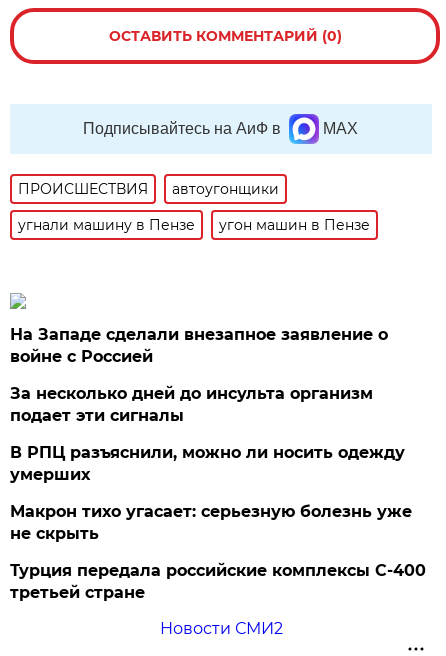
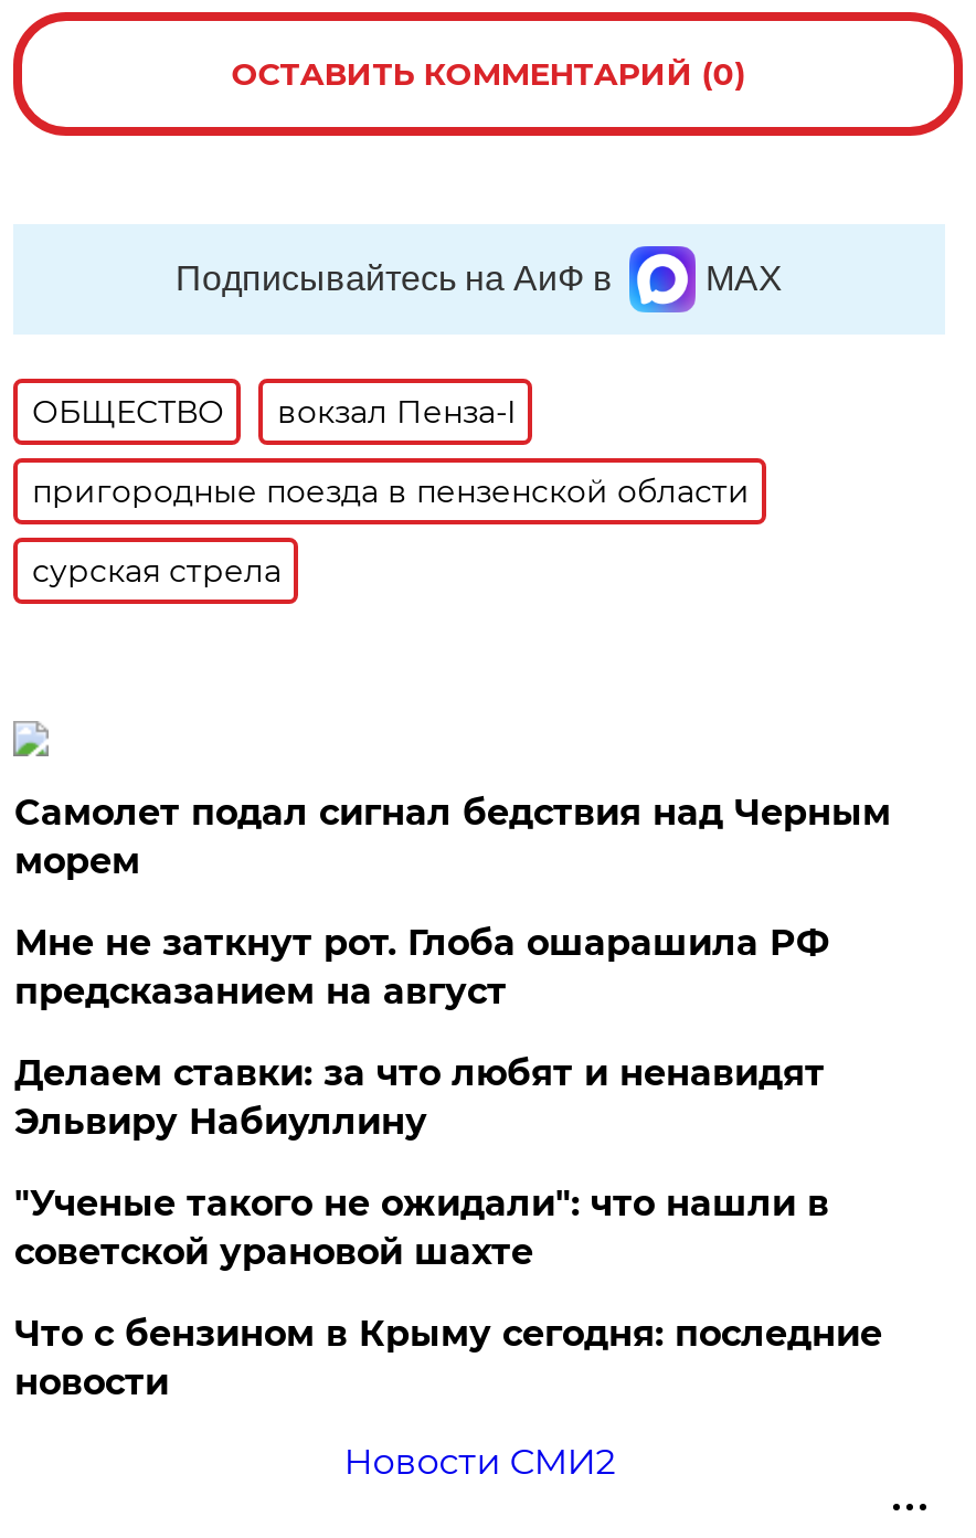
- ПРОИСШЕСТВИЯ
- автоугонщики
- угнали машину в Пензе
- угон машин в Пензе
+ ОБЩЕСТВО
+ вокзал Пенза-I
+ пригородные поезда в пензенской области
+ сурская стрела

- На Западе сделали внезапное заявление о
- войне с Россией
- За несколько дней до инсульта организм
- подает эти сигналы
- В РПЦ разъяснили, можно ли носить одежду
- умерших
- Макрон тихо угасает: серьезную болезнь уже
- не скрыть
- Турция передала российские комплексы С-400
- третьей стране
+ Самолет подал сигнал бедствия над Черным
+ морем
+ Мне не заткнут рот. Глоба ошарашила РФ
+ предсказанием на август
+ Делаем ставки: за что любят и ненавидят
+ Эльвиру Набиуллину
+ "Ученые такого не ожидали": что нашли в
+ советской урановой шахте
+ Что с бензином в Крыму сегодня: последние
+ новости
